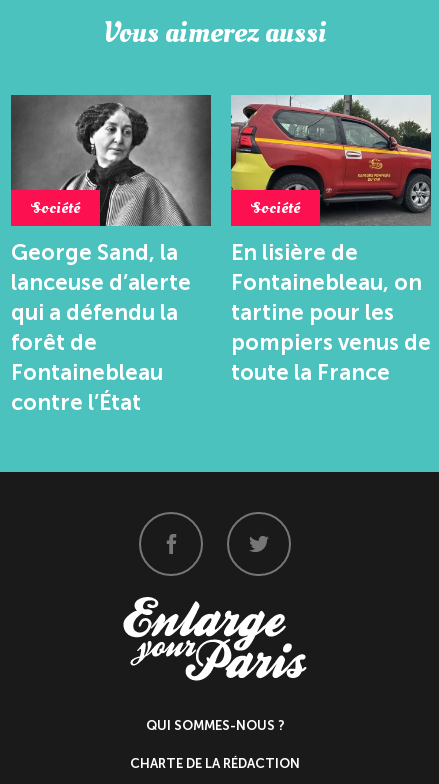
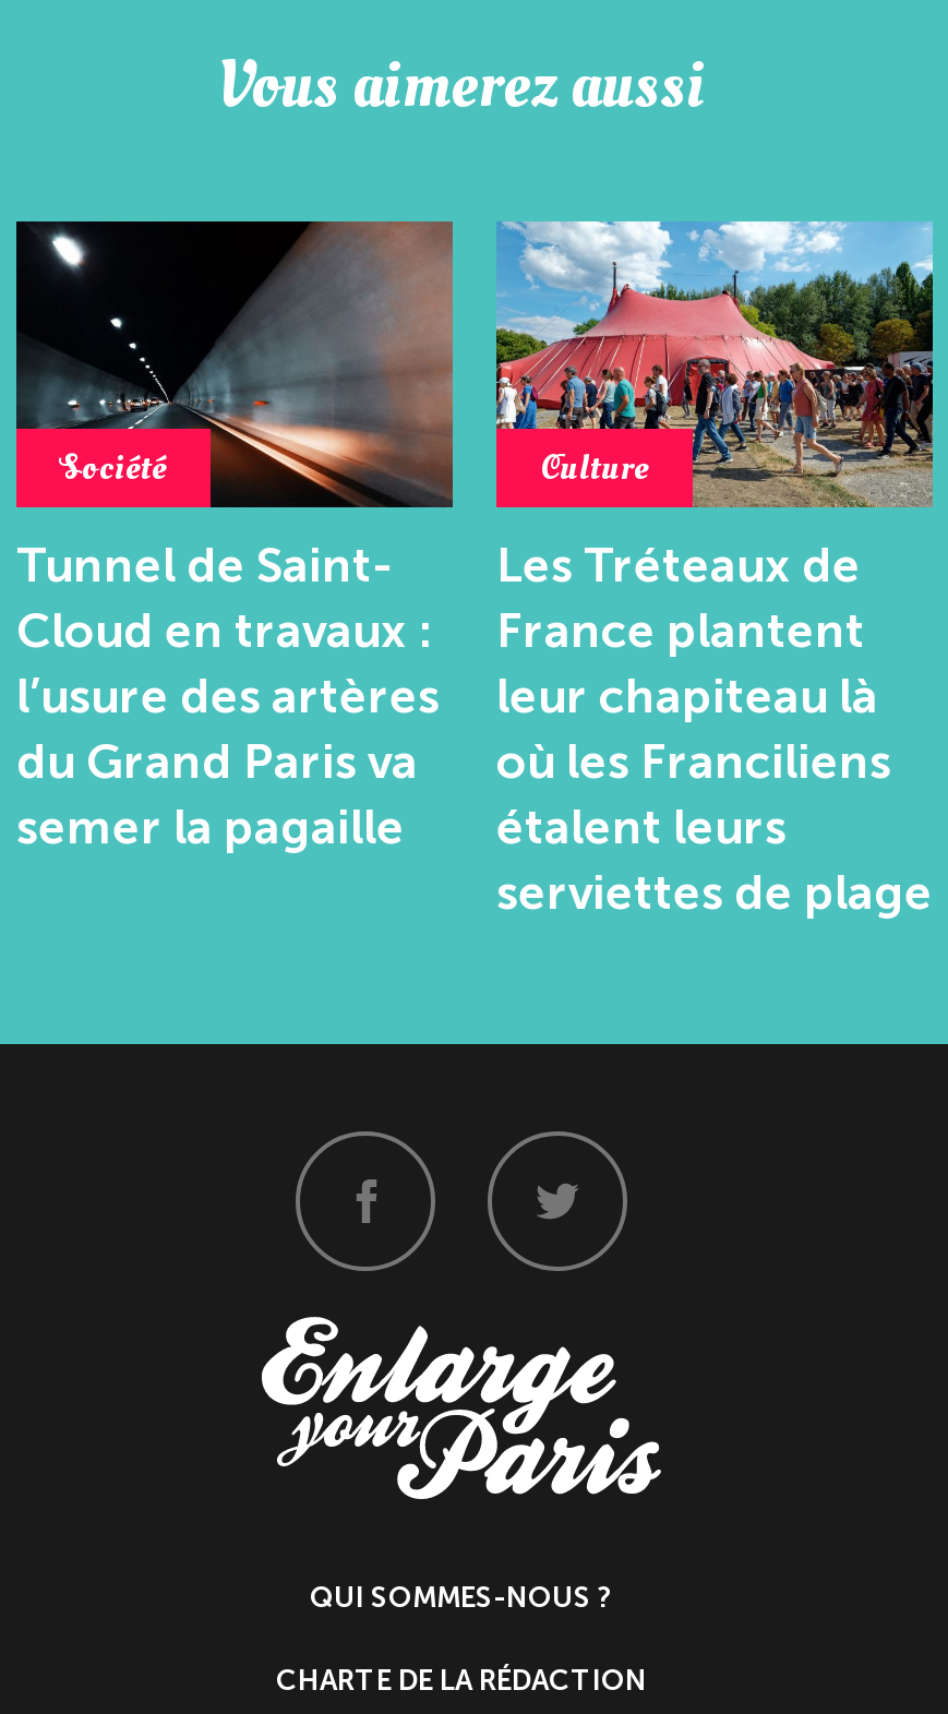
- [image]
- George Sand, la
- lanceuse d’alerte
- qui a défendu la
- forêt de
- Fontainebleau
- contre l’État
+ [image]
+ Tunnel de Saint-
+ Cloud en travaux :
+ l’usure des artères
+ du Grand Paris va
+ semer la pagaille

- [image]
- Société
+ [image]
+ Culture

- En lisière de
- Fontainebleau, on
- tartine pour les
- pompiers venus de
- toute la France
+ Les Tréteaux de
+ France plantent
+ leur chapiteau là
+ où les Franciliens
+ étalent leurs
+ serviettes de plage
